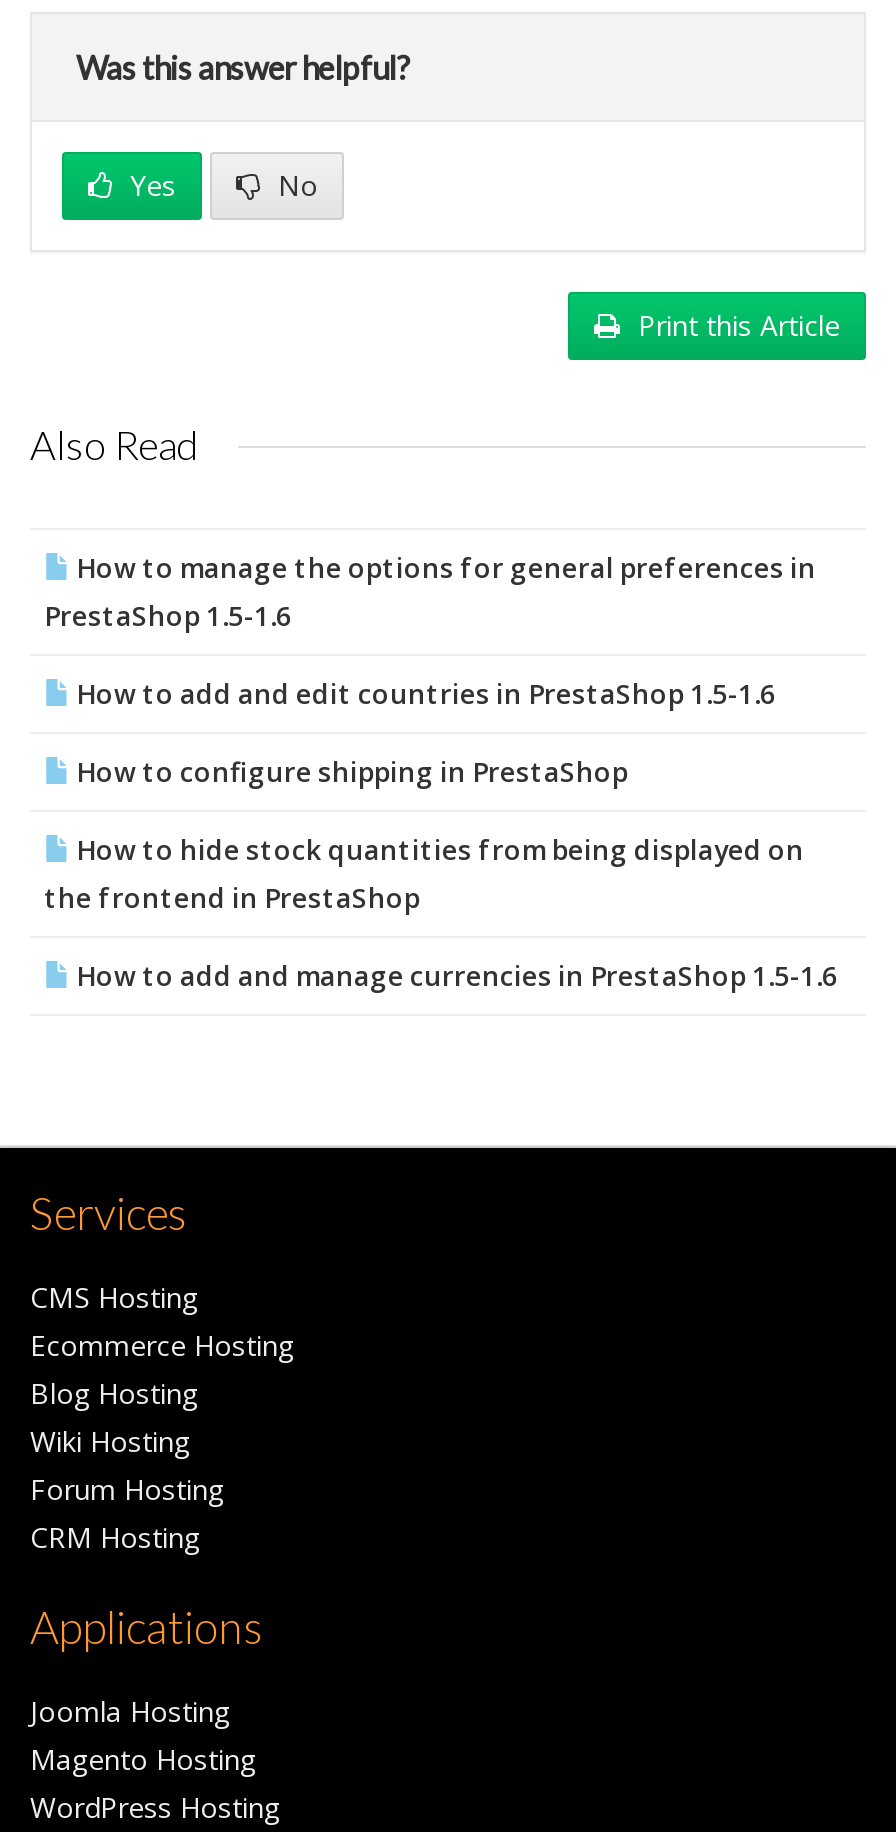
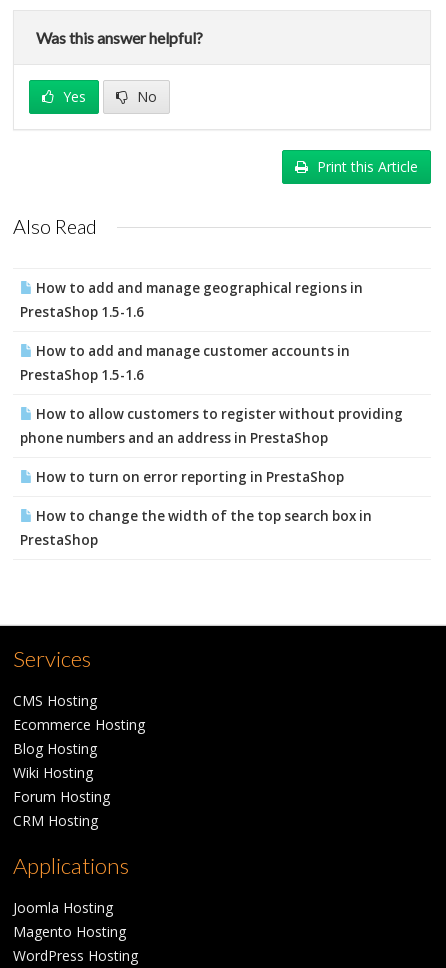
- How to manage the options for general preferences in
+ How to add and manage geographical regions in

- How to add and edit countries in PrestaShop 1.5-1.6
+ How to add and manage customer accounts in
+ PrestaShop 1.5-1.6

- How to configure shipping in PrestaShop
+ How to allow customers to register without providing
+ phone numbers and an address in PrestaShop

- How to hide stock quantities from being displayed on
- the frontend in PrestaShop
+ How to turn on error reporting in PrestaShop

- How to add and manage currencies in PrestaShop 1.5-1.6
+ How to change the width of the top search box in
+ PrestaShop
